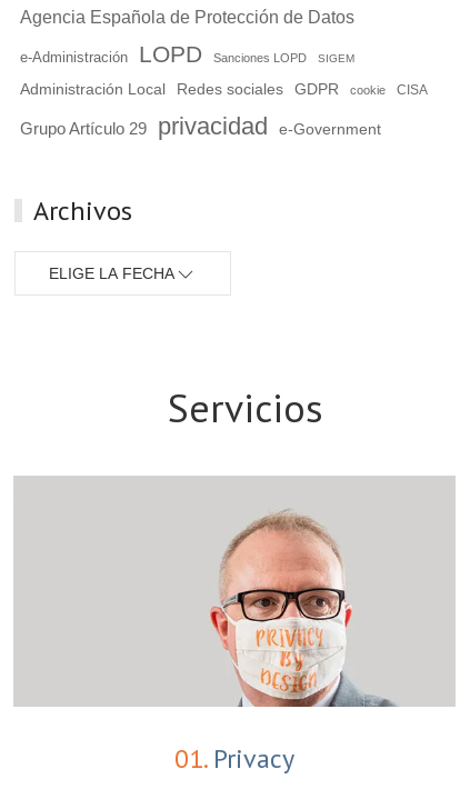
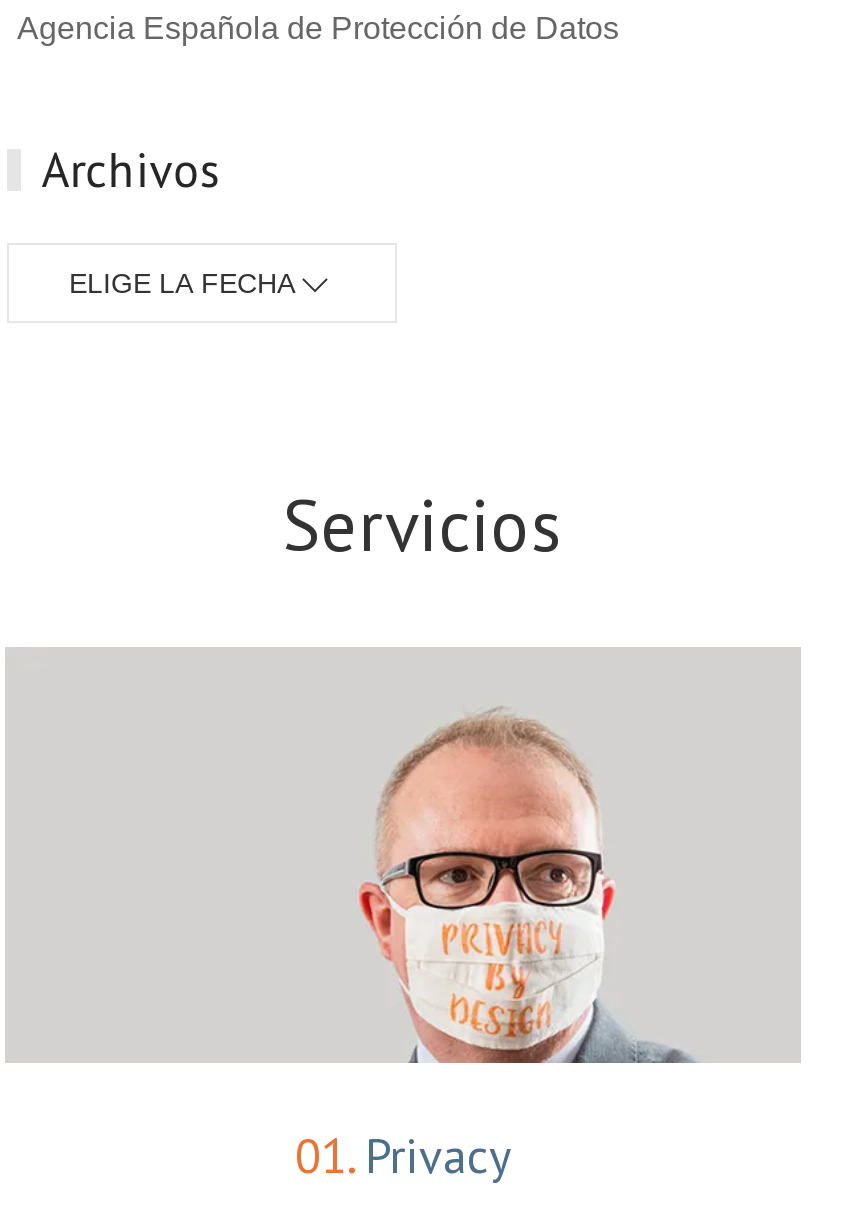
- e-Administración
- LOPD
- Sanciones LOPD
- SIGEM
- Administración Local
- Redes sociales
- GDPR
- cookie
- CISA
- Grupo Artículo 29 privacidad
- e-Government
